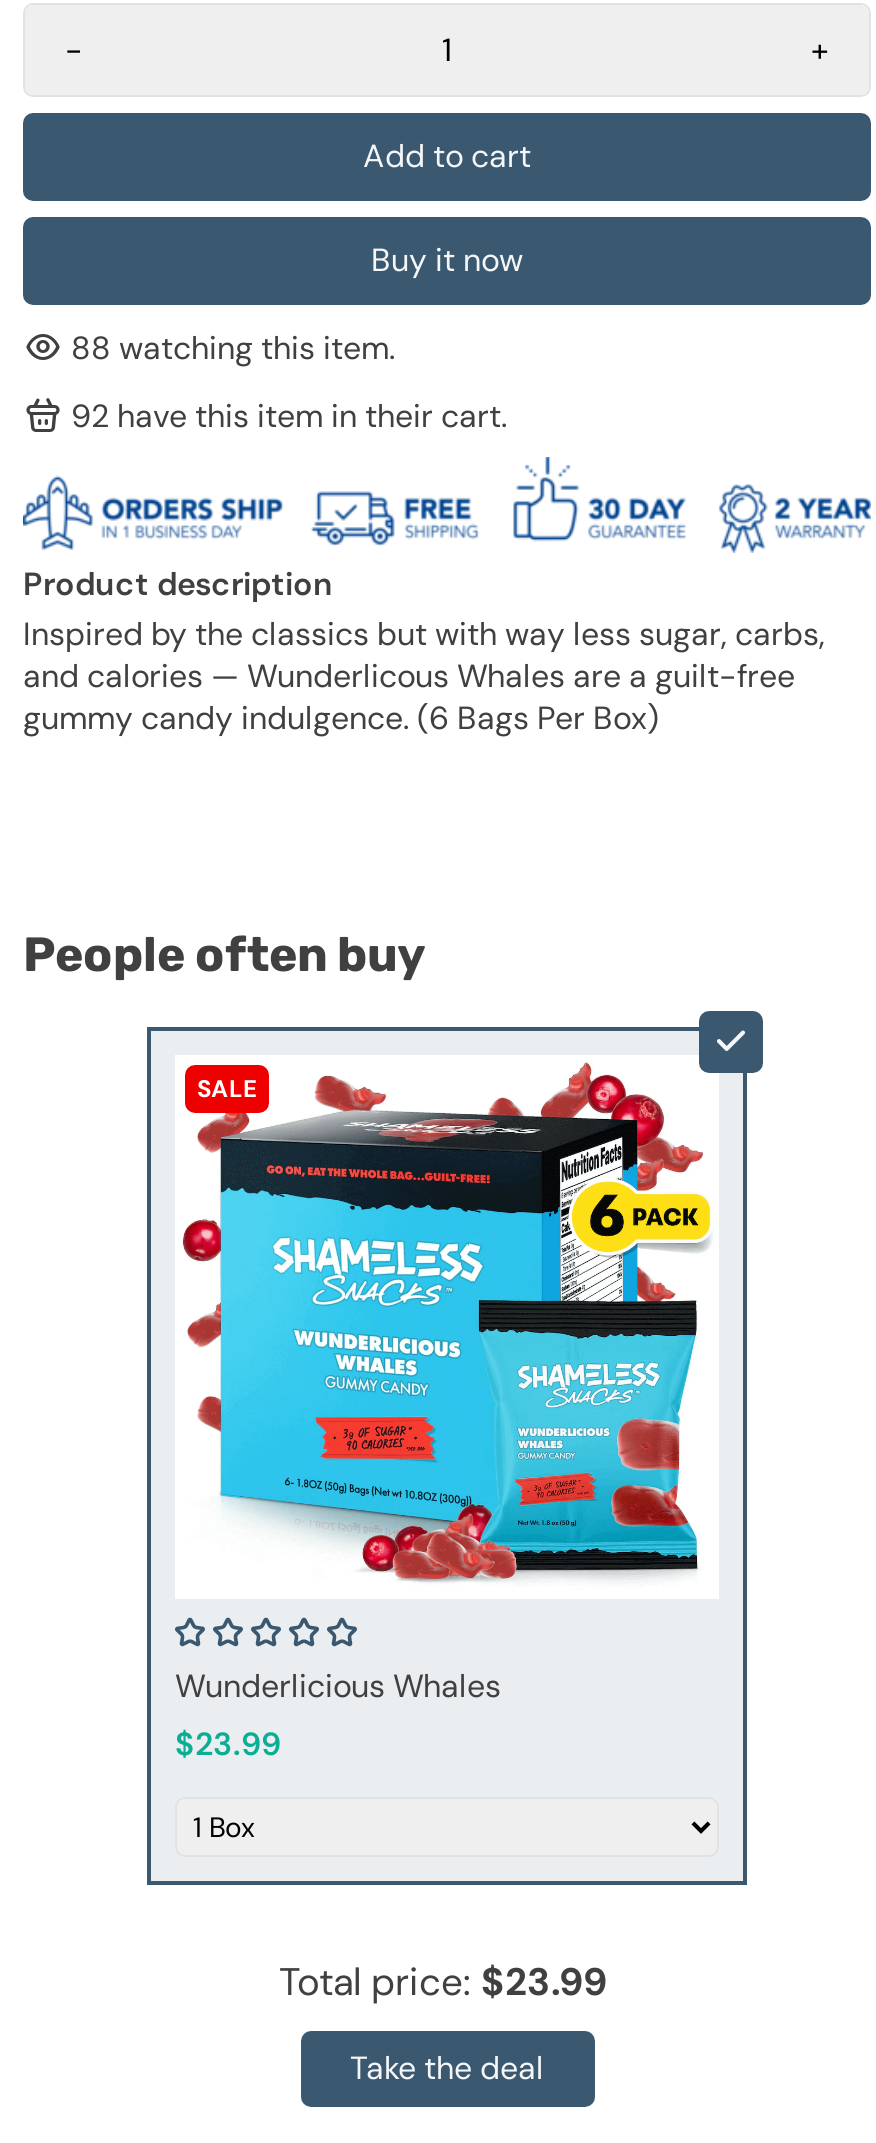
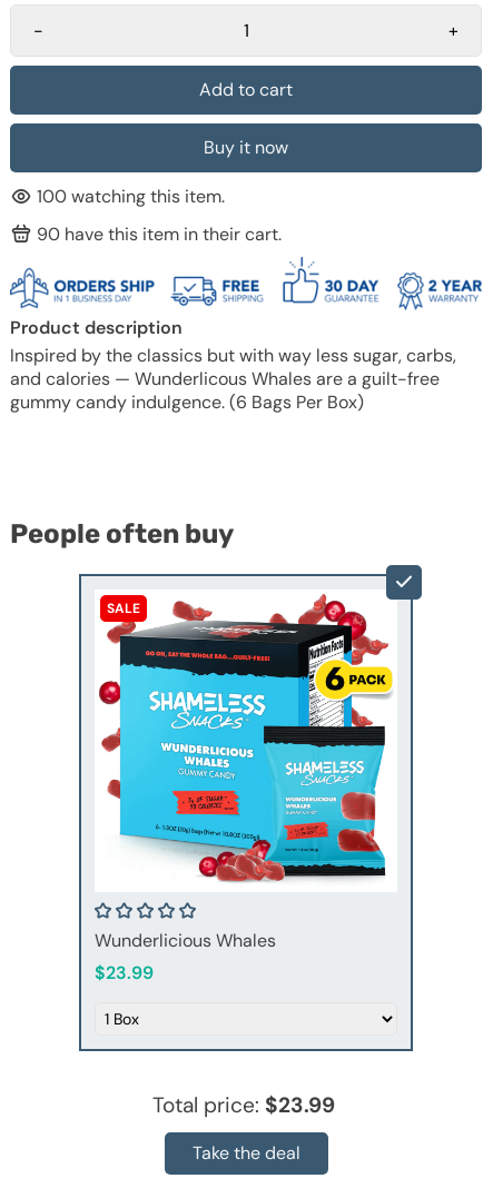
- 88 watching this item.
+ 100 watching this item.

- 92 have this item in their cart.
+ 90 have this item in their cart.
